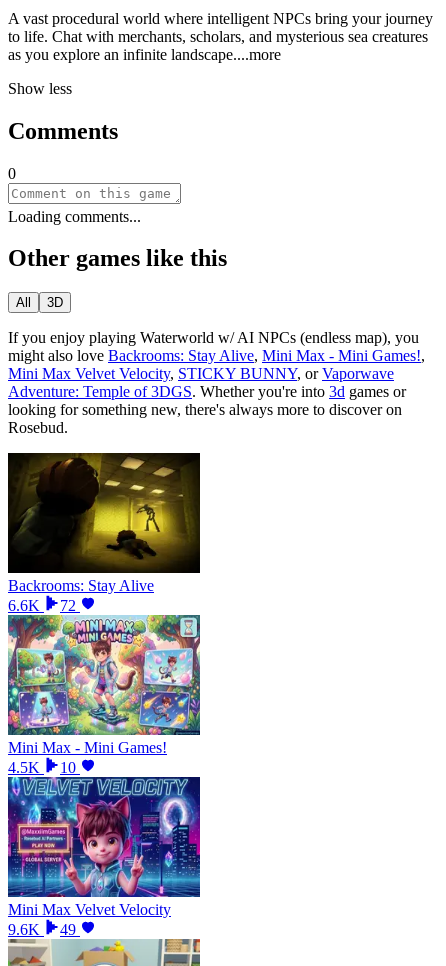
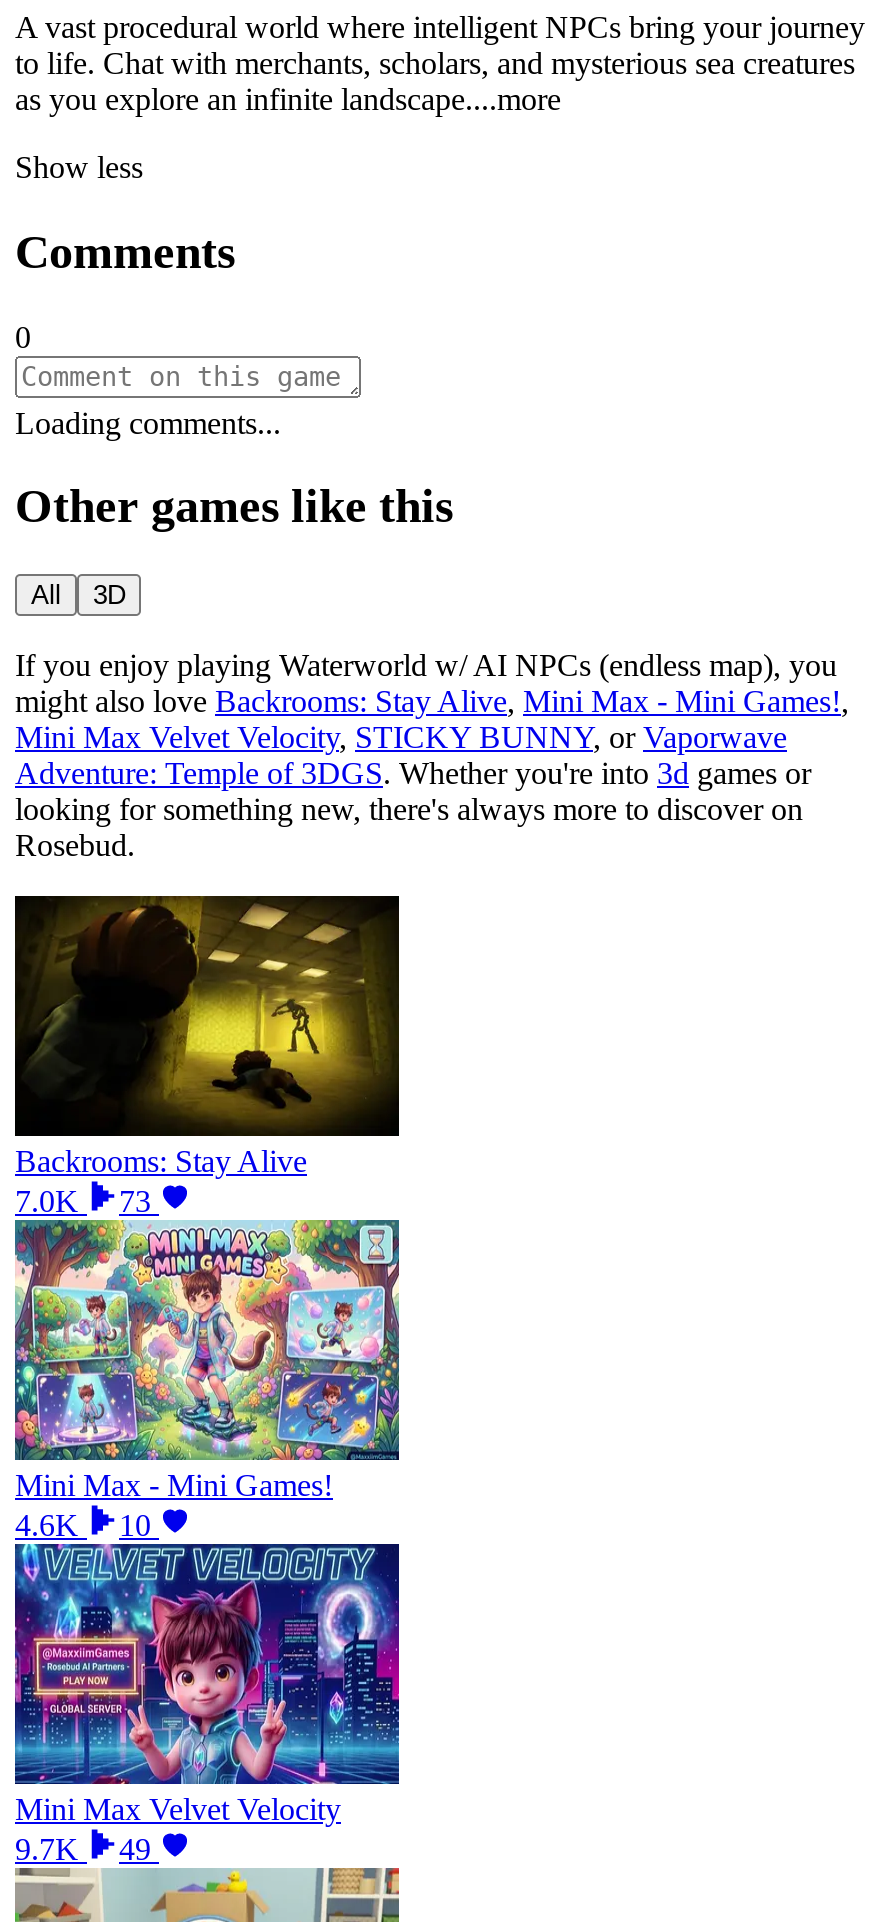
- 6.6K
- 72
+ 7.0K
+ 73

- 4.5K 10
+ 4.6K 10

- 9.6K 49
+ 9.7K 49
